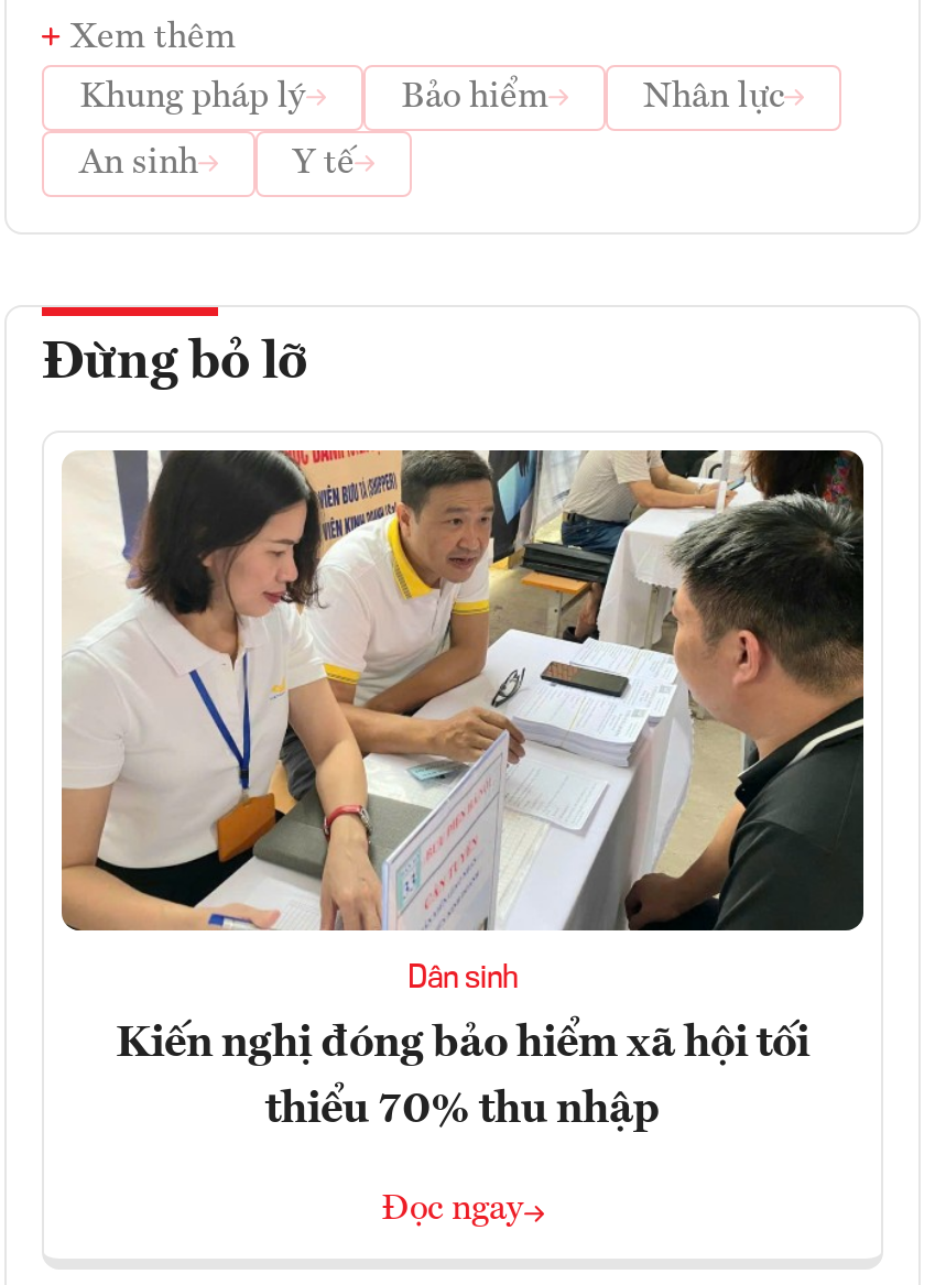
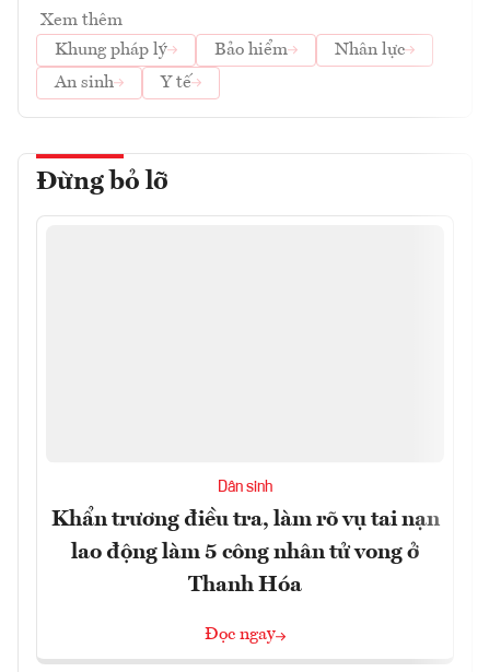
- [image]

- Kiến nghị đóng bảo hiểm xã hội tối
- thiểu 70% thu nhập
+ Khẩn trương điều tra, làm rõ vụ tai nạn
+ lao động làm 5 công nhân tử vong ở
+ Thanh Hóa
